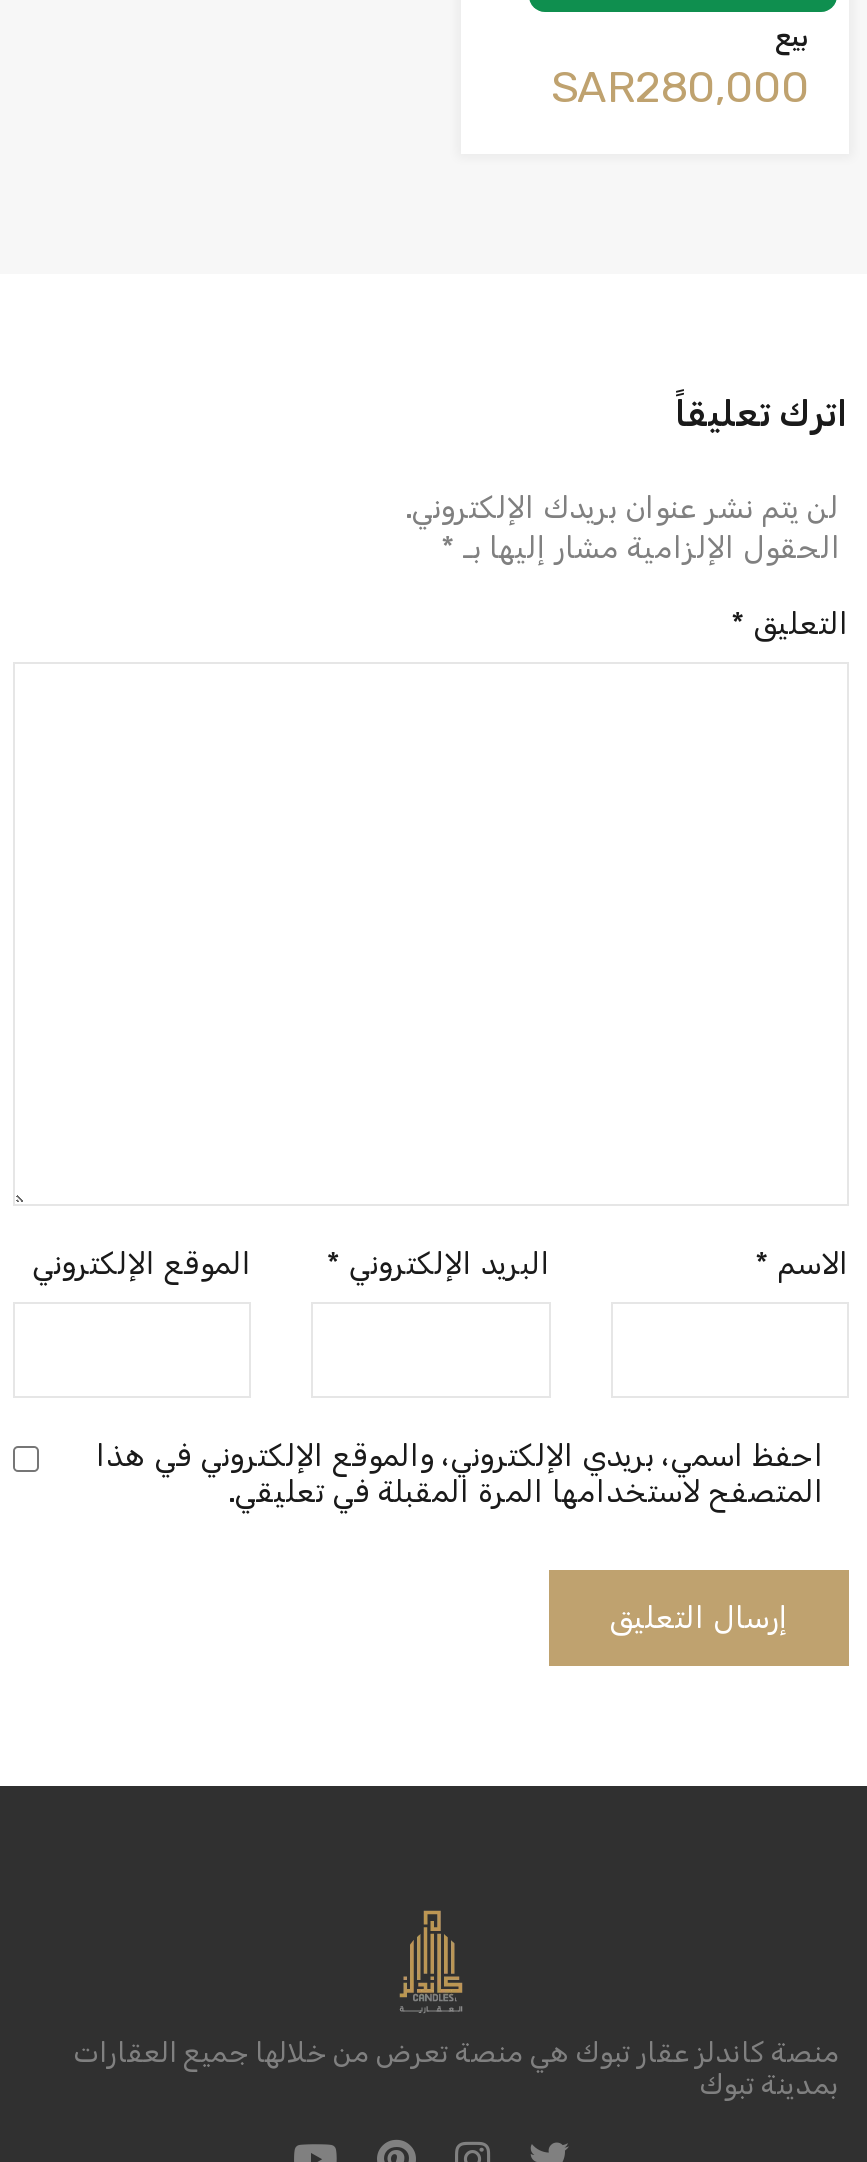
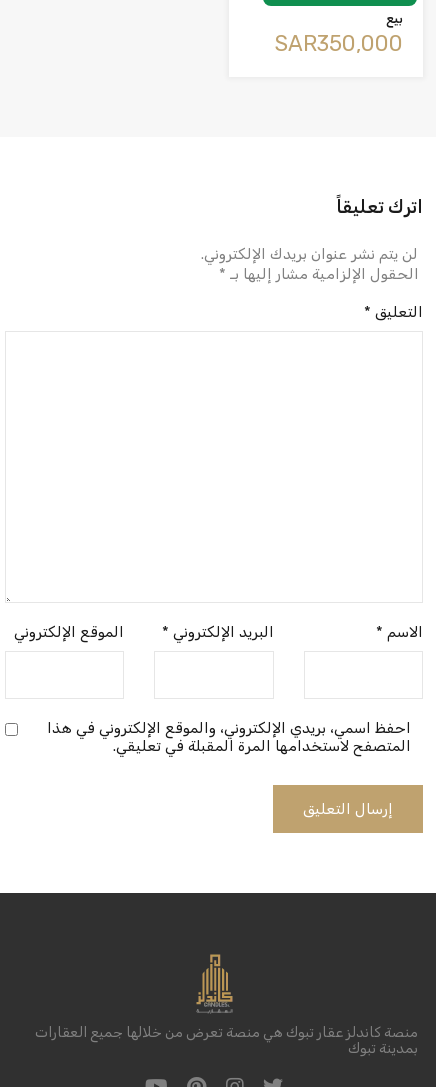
- SAR280,000
+ SAR350,000
